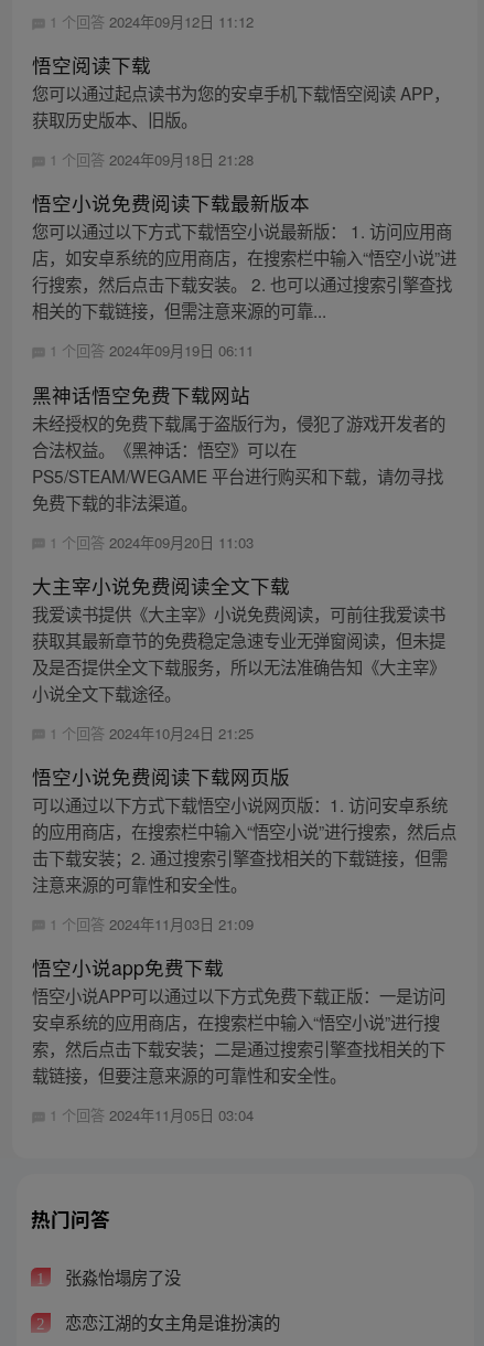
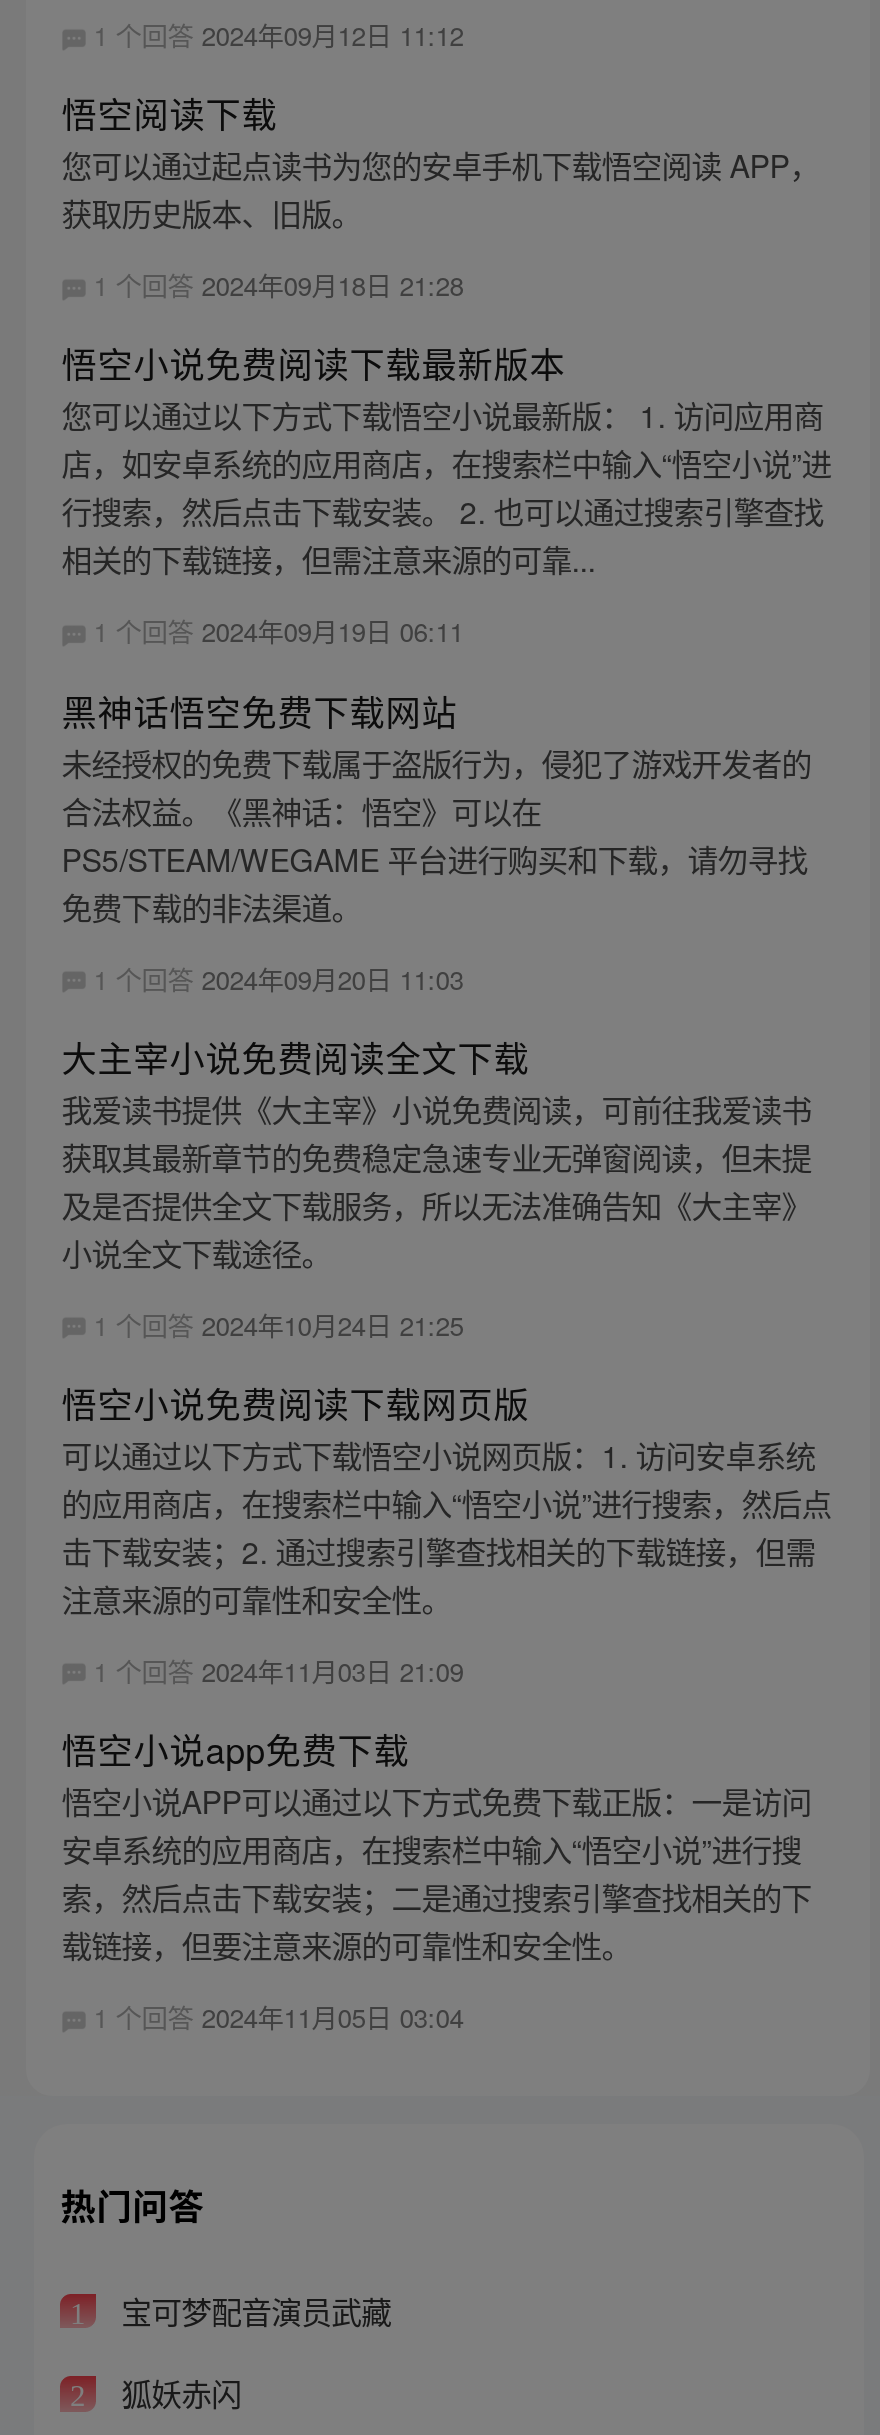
- 张淼怡塌房了没
+ 宝可梦配音演员武藏

- 恋恋江湖的女主角是谁扮演的
+ 狐妖赤闪
